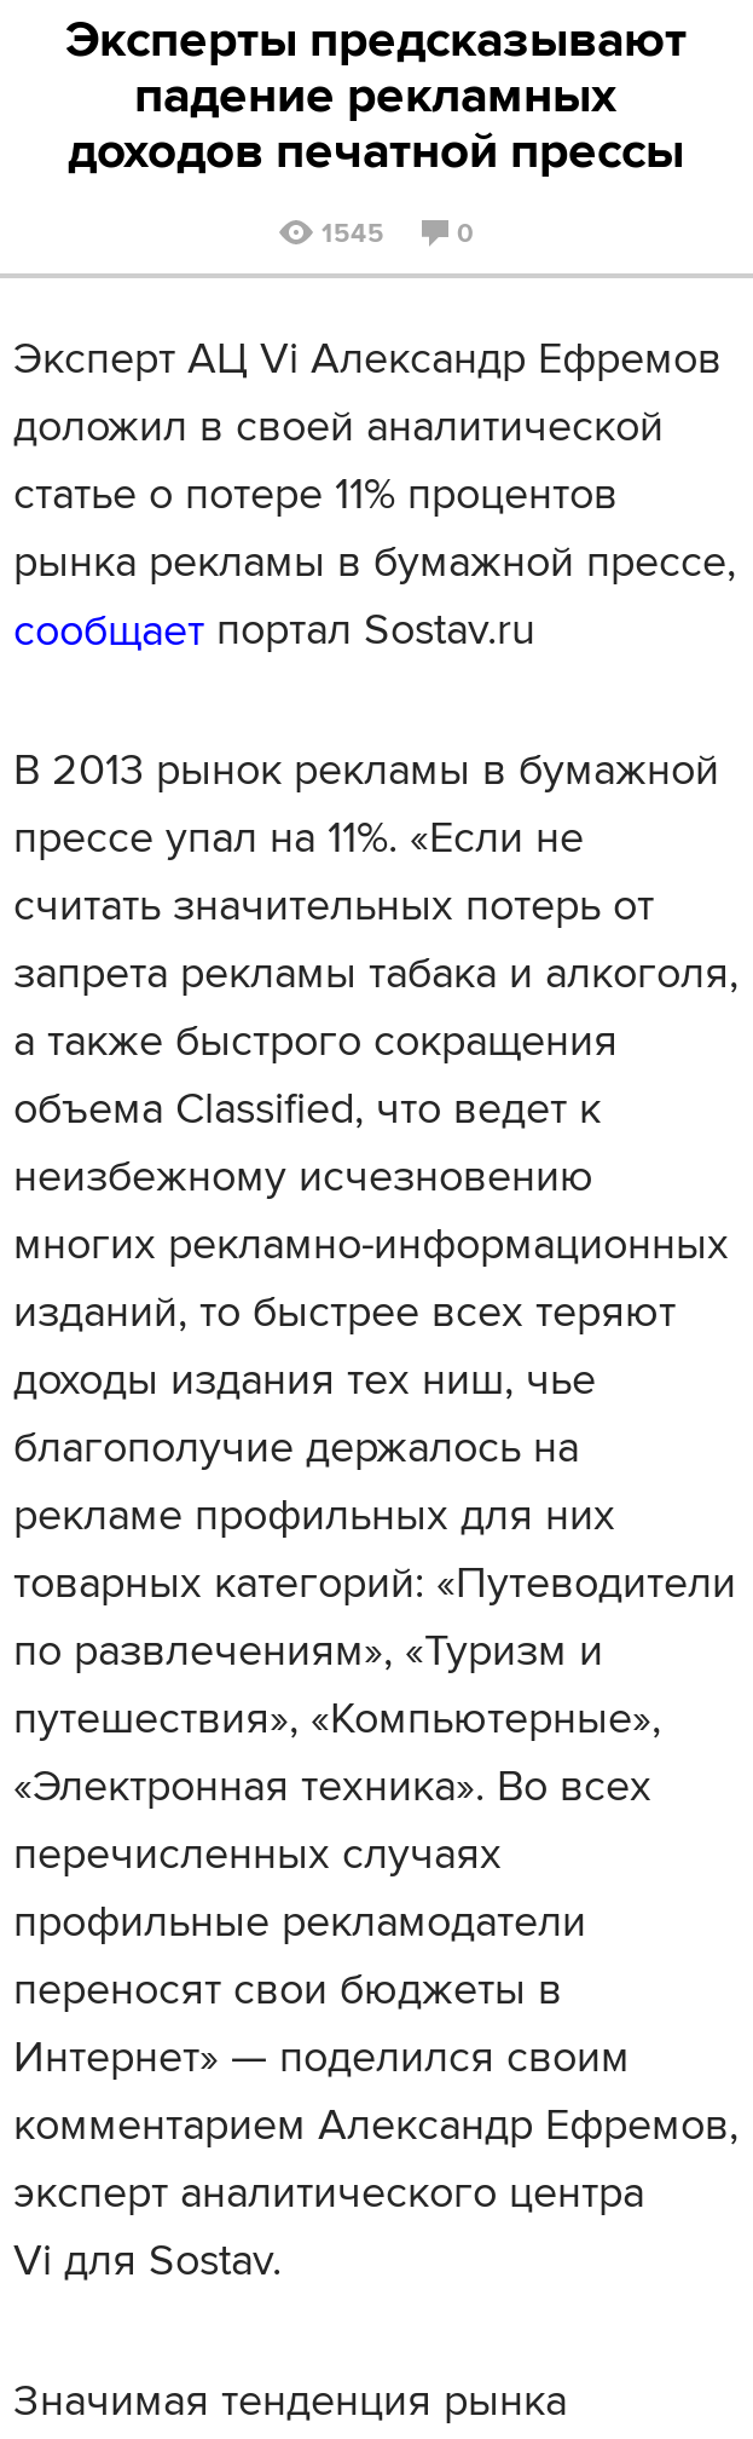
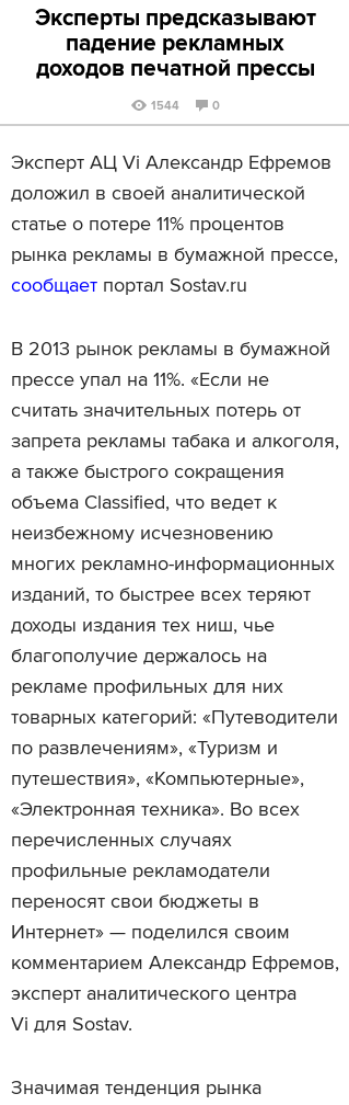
- 1545
+ 1544
